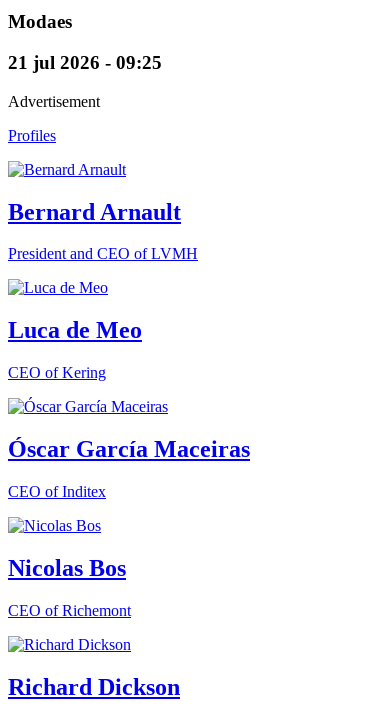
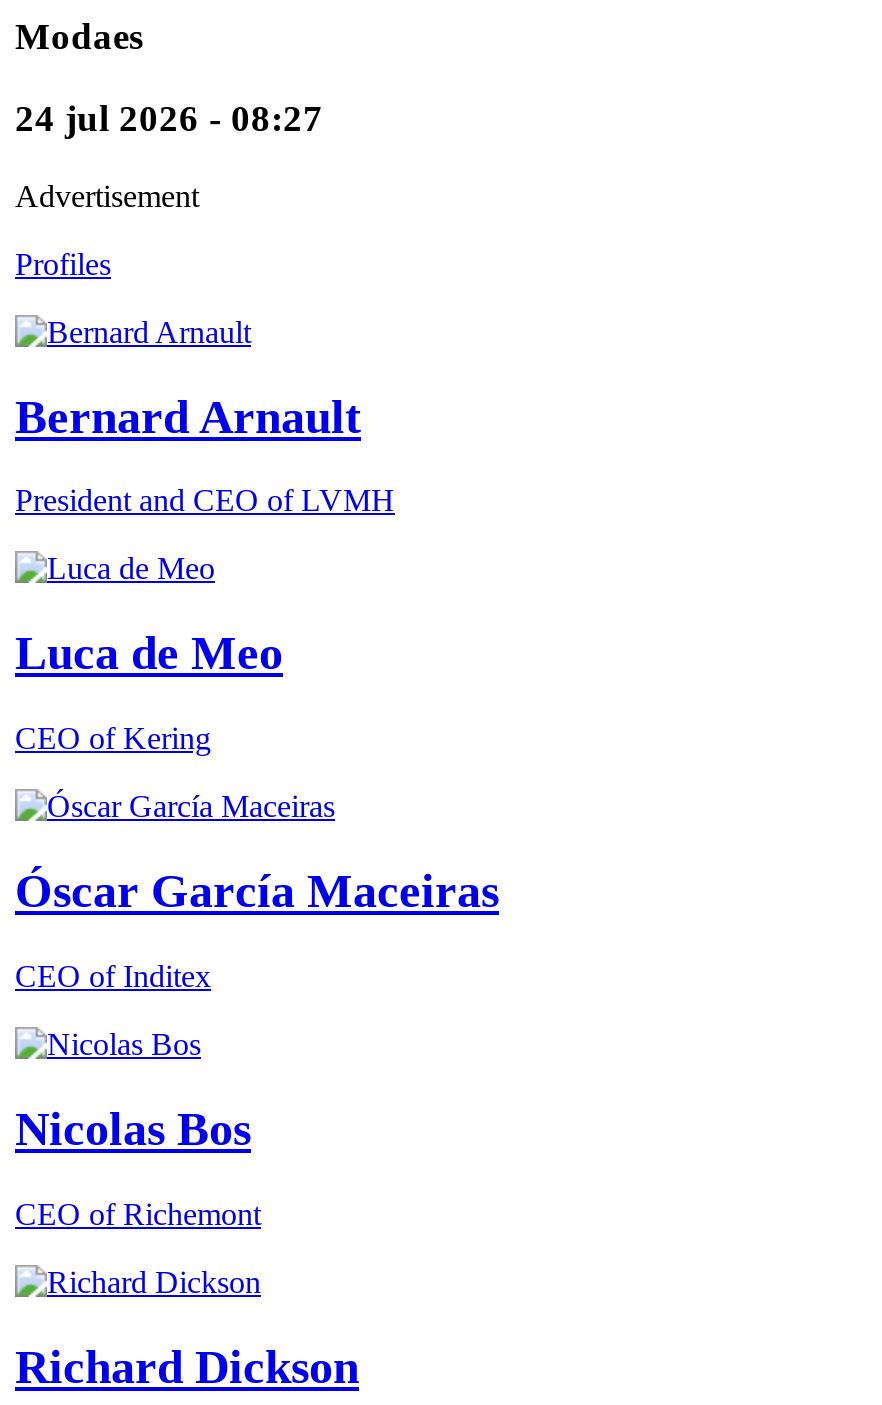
- 21 jul 2026 - 09:25
+ 24 jul 2026 - 08:27
